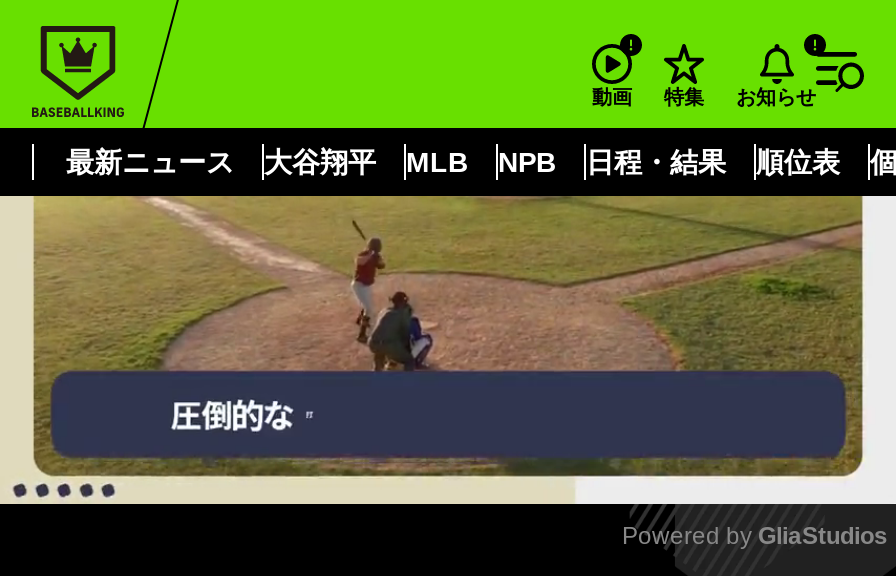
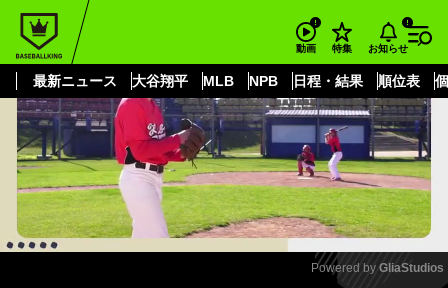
- [image]
+ [image]
